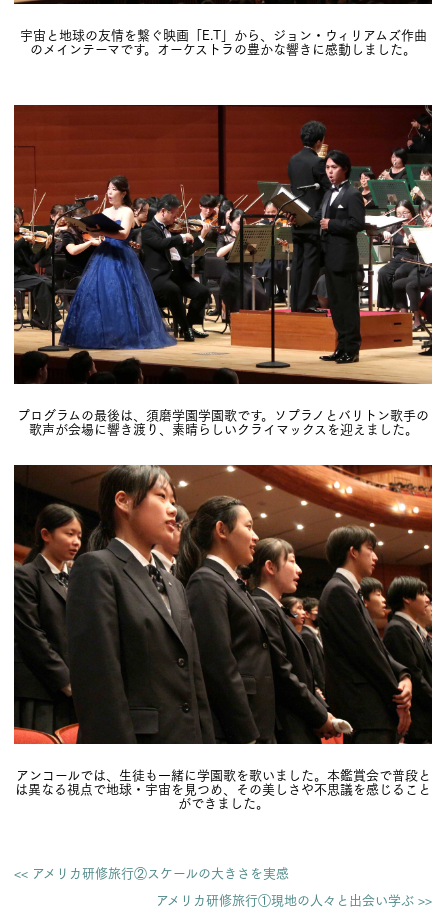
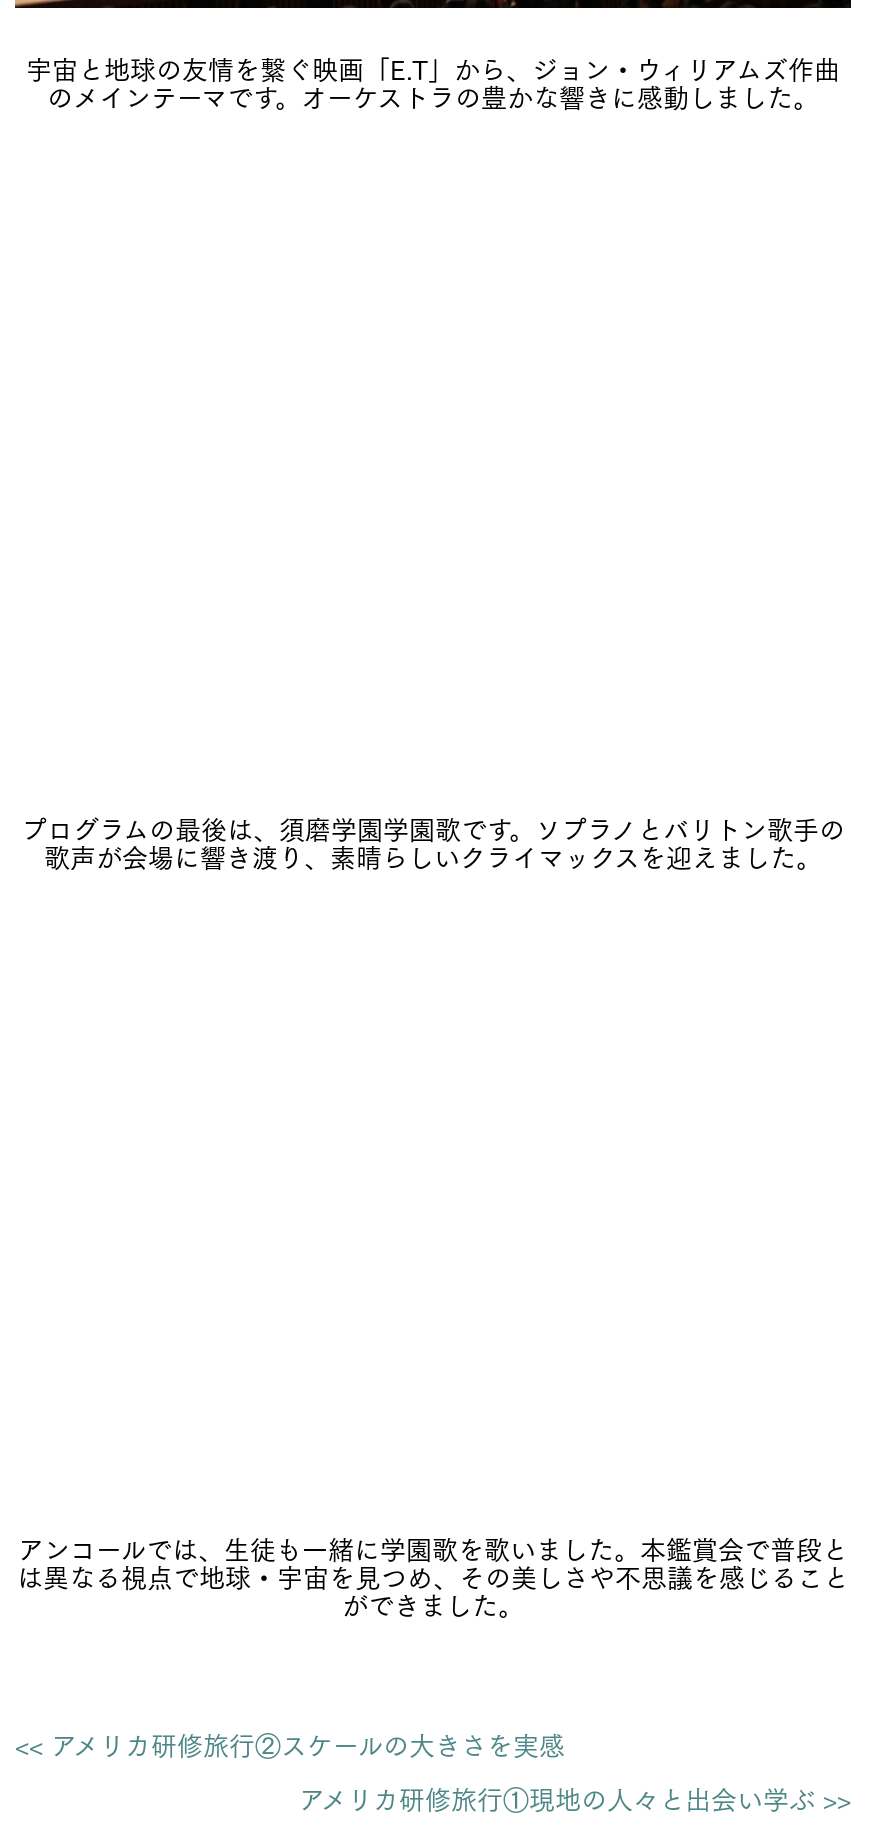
- [image]

- [image]
